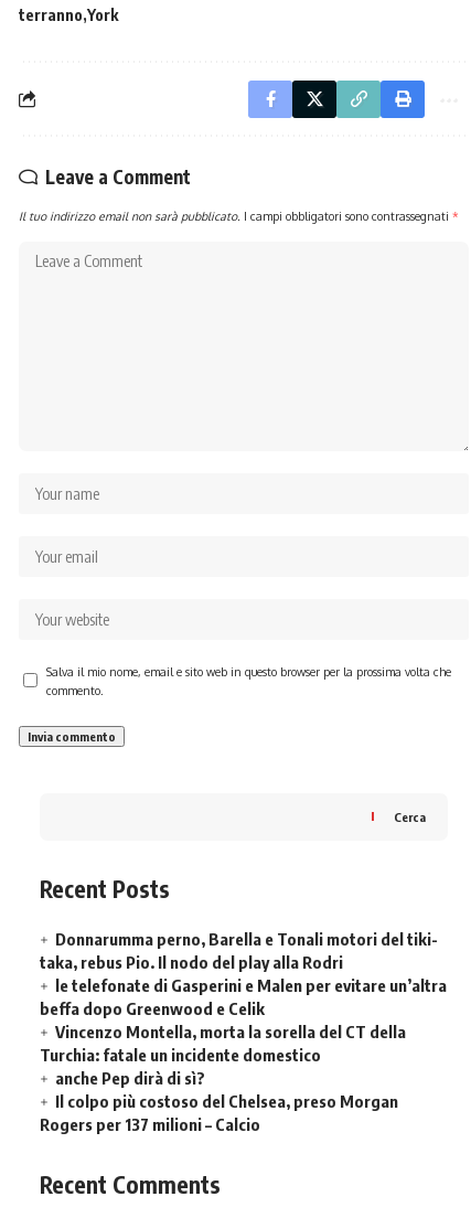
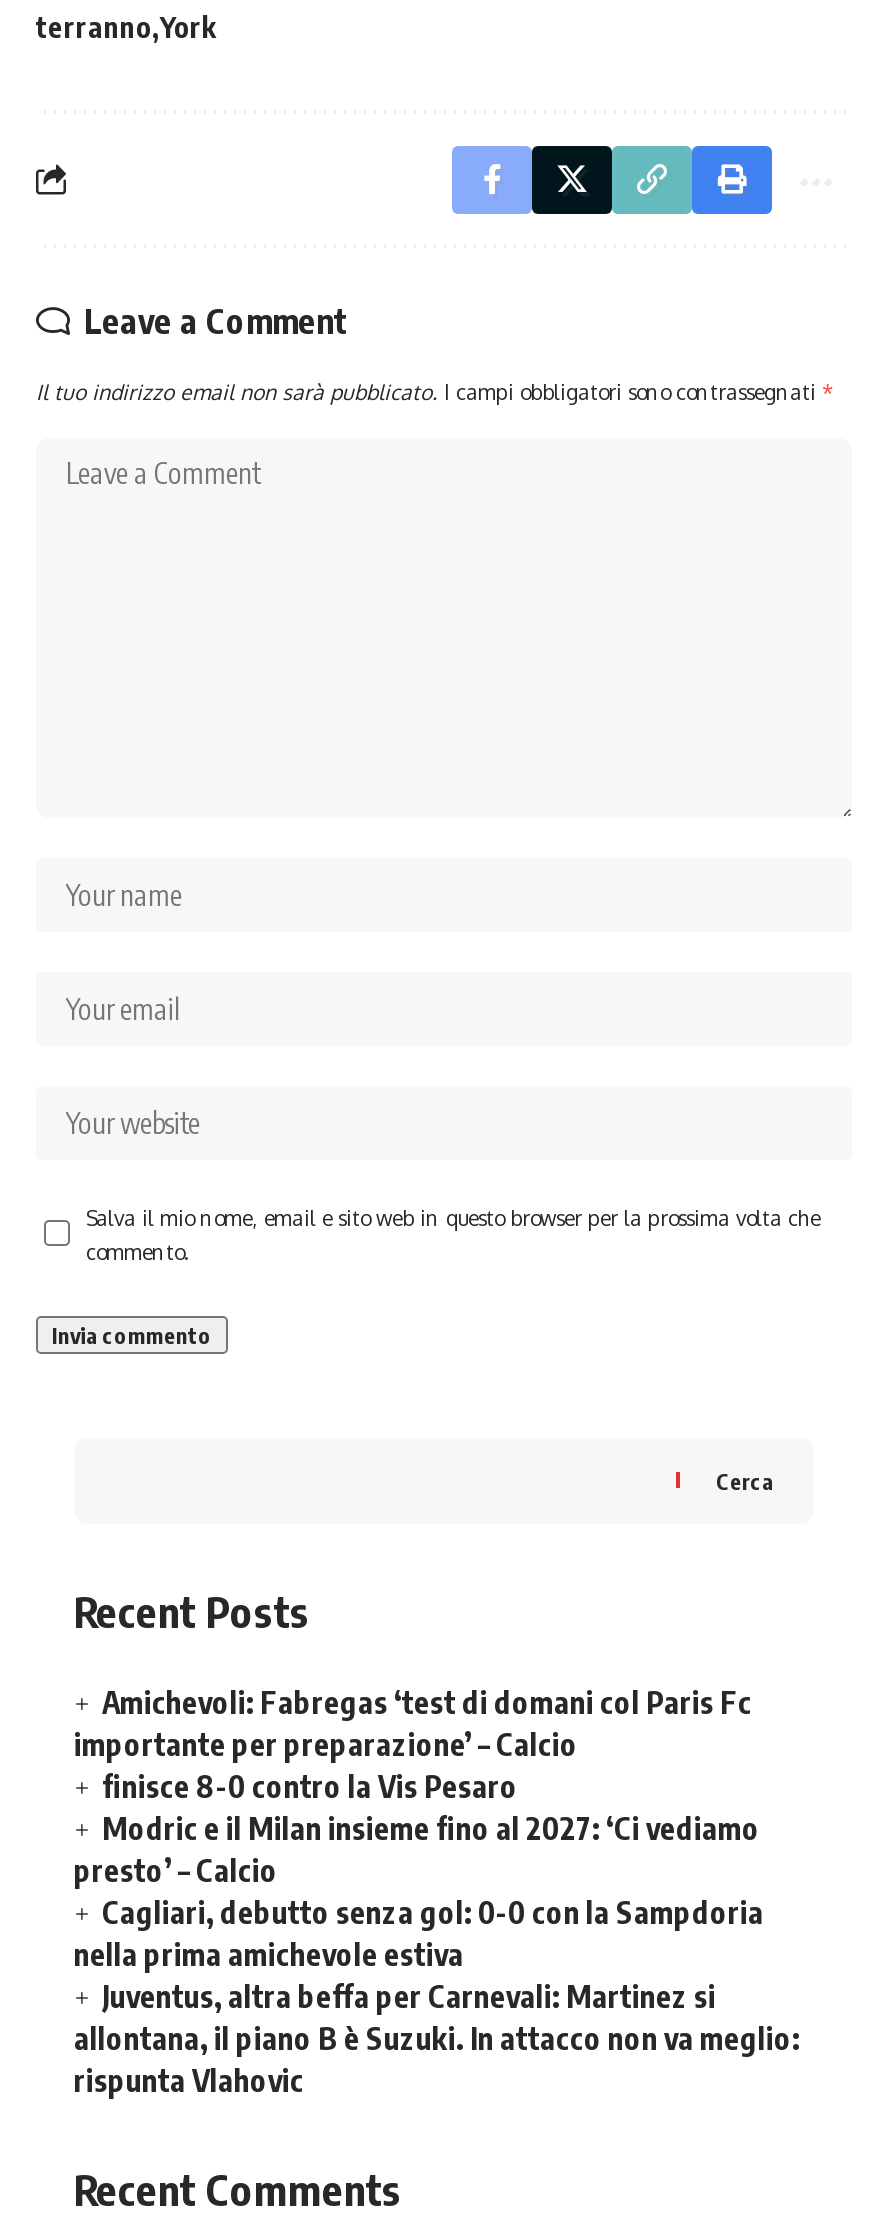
- Donnarumma perno, Barella e Tonali motori del tiki-
- taka, rebus Pio. Il nodo del play alla Rodri
- le telefonate di Gasperini e Malen per evitare un’altra
- beffa dopo Greenwood e Celik
- Vincenzo Montella, morta la sorella del CT della
- Turchia: fatale un incidente domestico
- anche Pep dirà di sì?
- Il colpo più costoso del Chelsea, preso Morgan
- Rogers per 137 milioni – Calcio
+ Amichevoli: Fabregas ‘test di domani col Paris Fc
+ importante per preparazione’ – Calcio
+ finisce 8-0 contro la Vis Pesaro
+ Modric e il Milan insieme fino al 2027: ‘Ci vediamo
+ presto’ – Calcio
+ Cagliari, debutto senza gol: 0-0 con la Sampdoria
+ nella prima amichevole estiva
+ Juventus, altra beffa per Carnevali: Martinez si
+ allontana, il piano B è Suzuki. In attacco non va meglio:
+ rispunta Vlahovic
